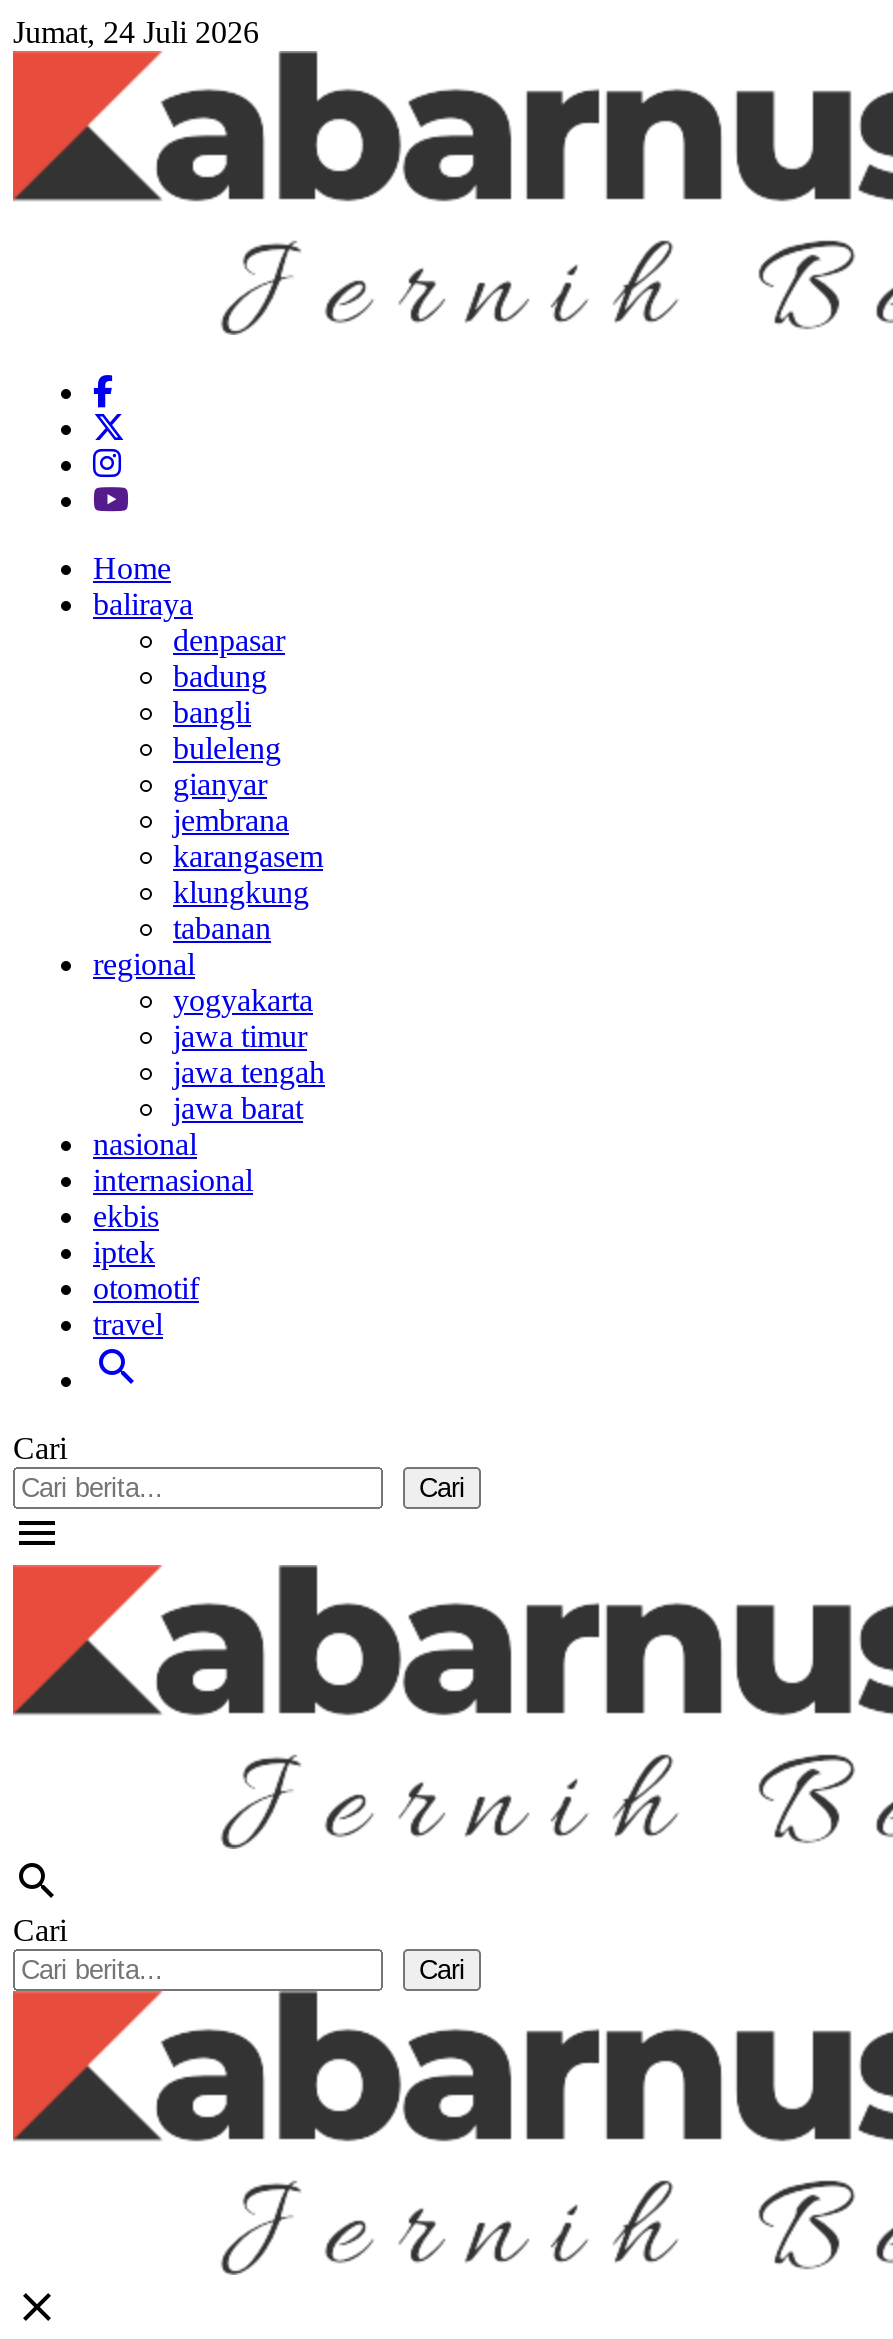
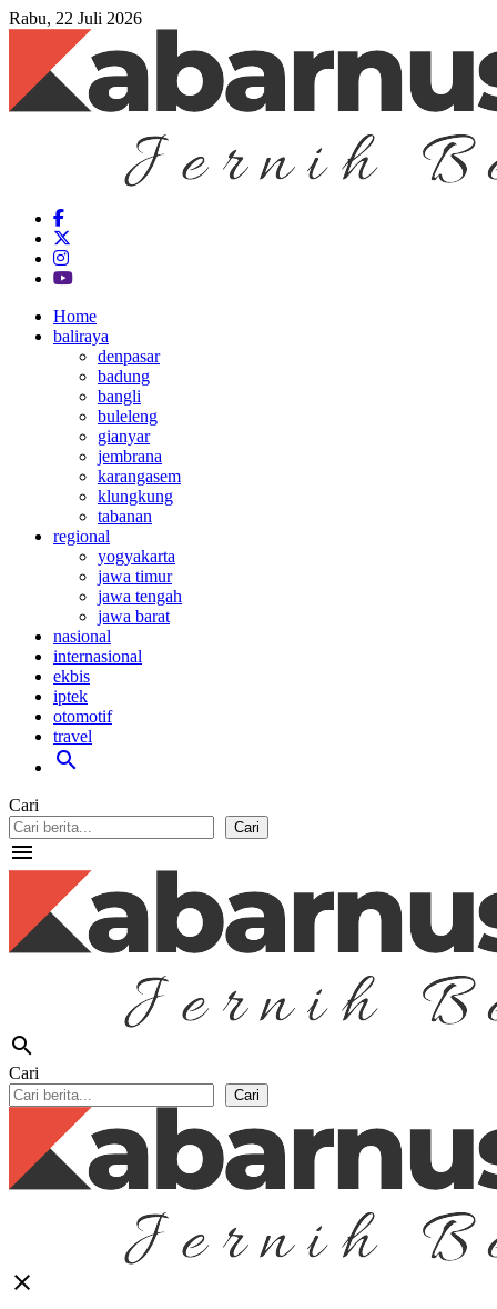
- Jumat, 24 Juli 2026
+ Rabu, 22 Juli 2026
